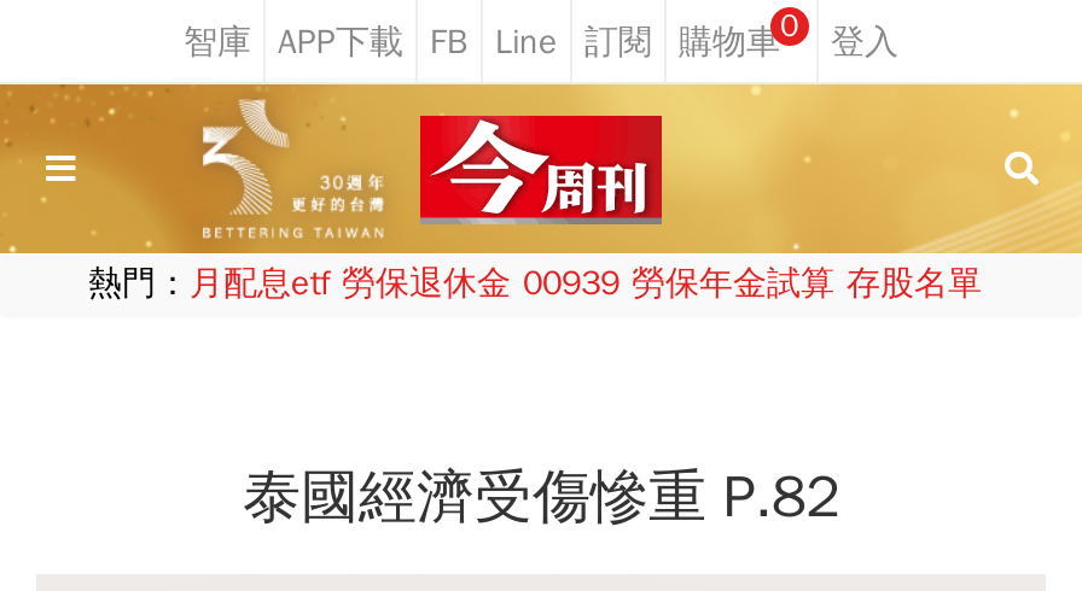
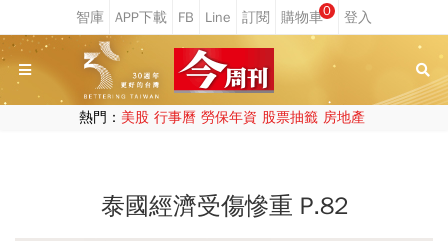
- 熱門：月配息etf 勞保退休金 00939 勞保年金試算 存股名單
+ 熱門：美股 行事曆 勞保年資 股票抽籤 房地產
